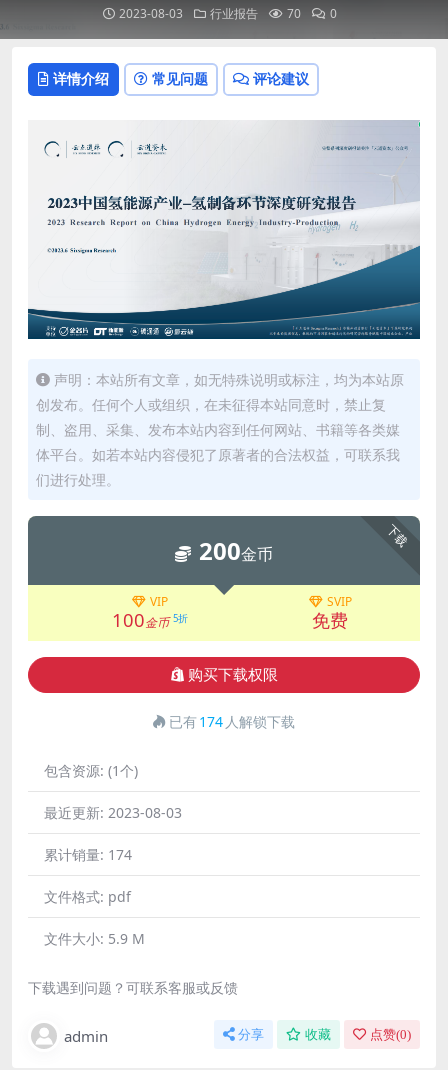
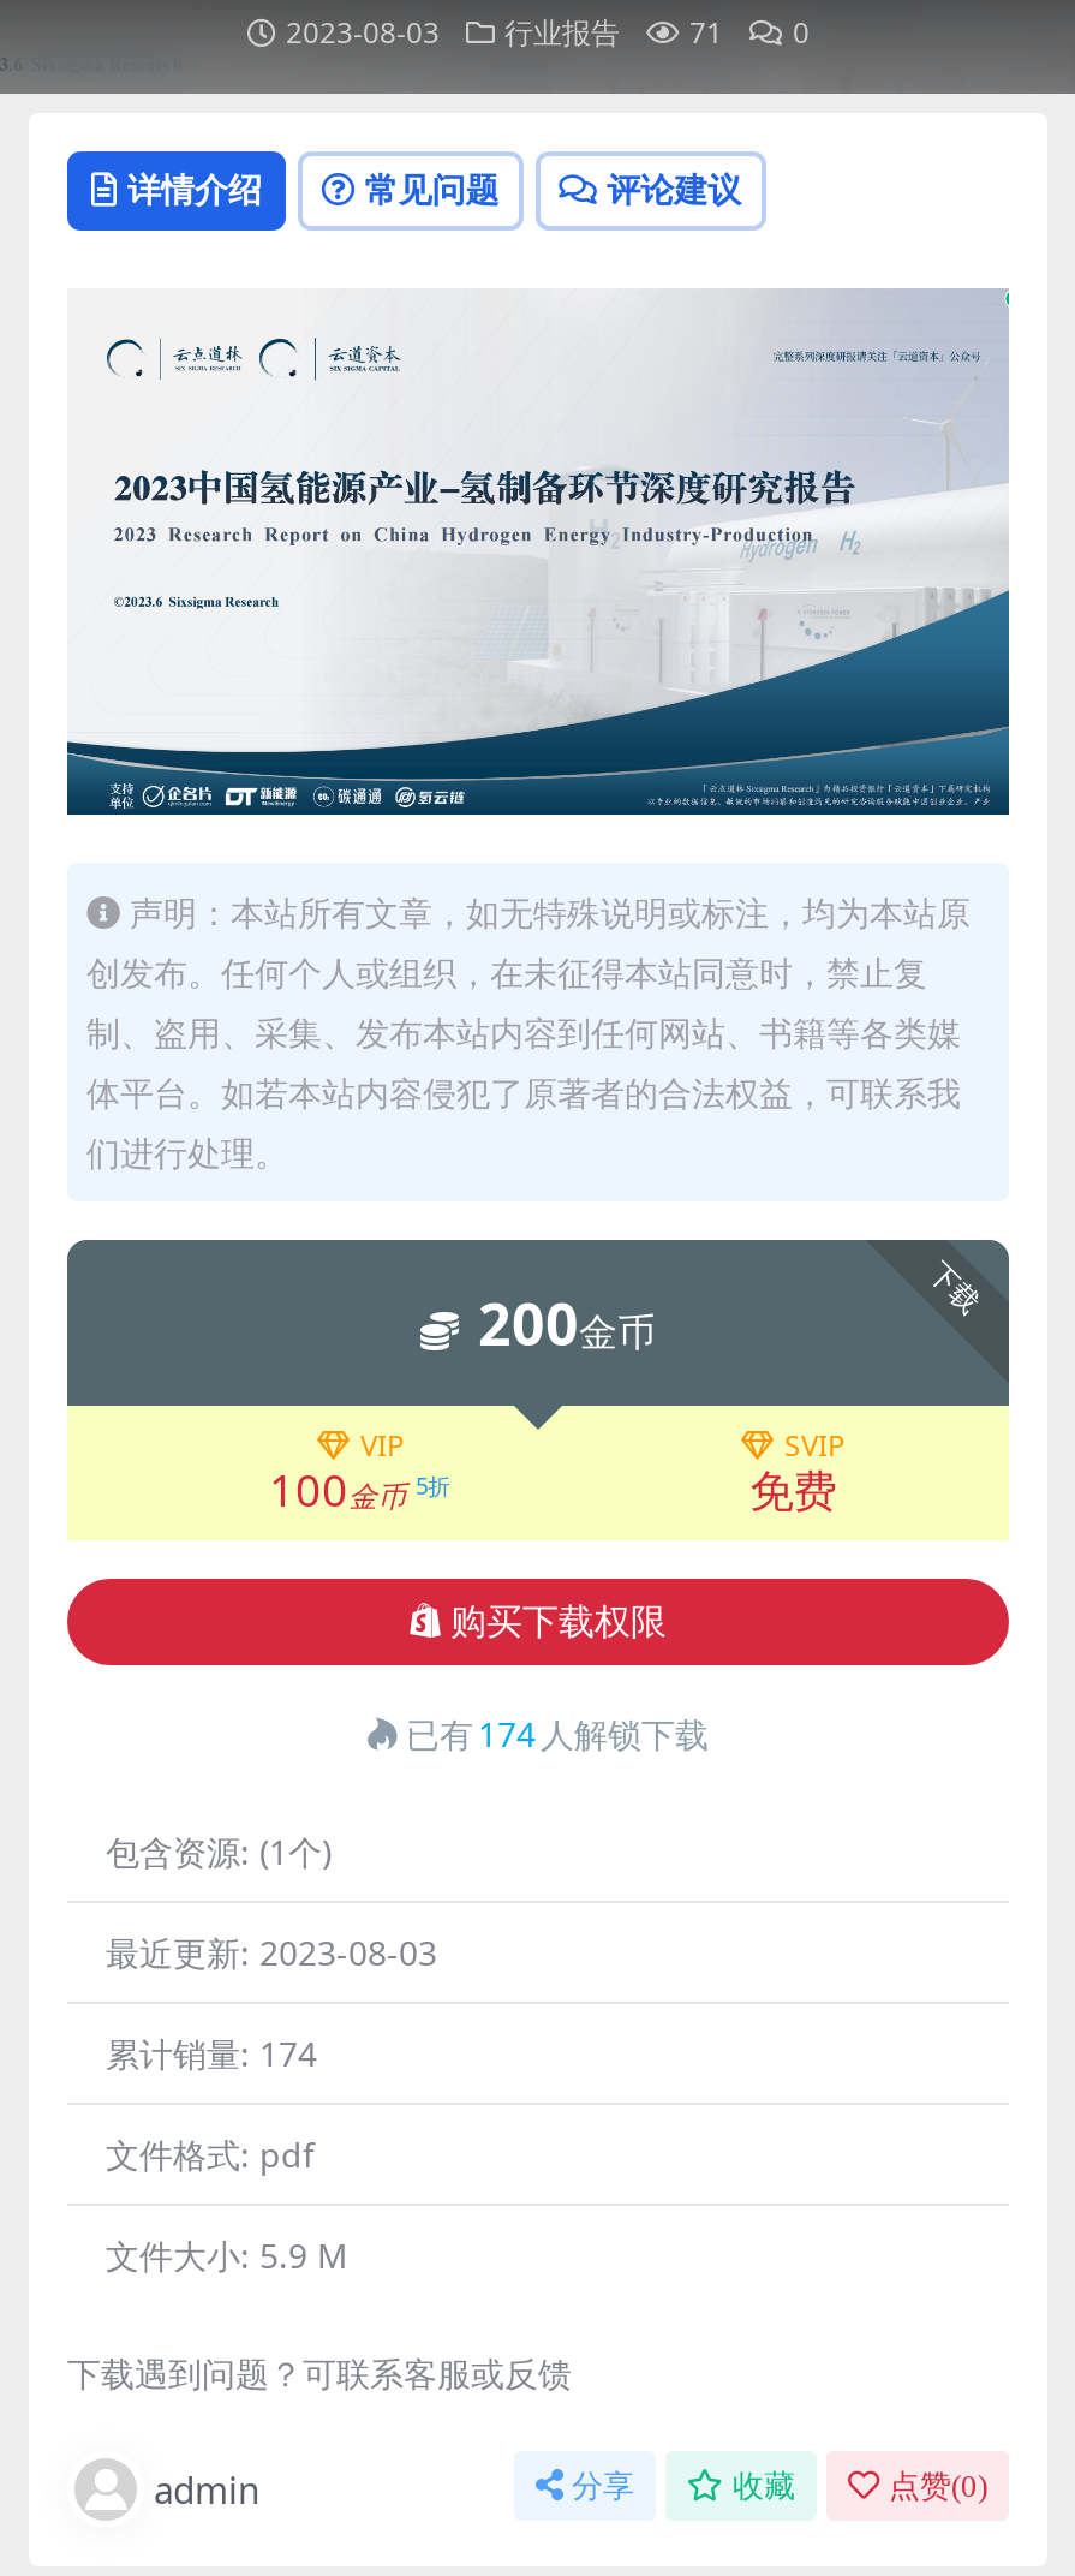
- 2023-08-03 行业报告 70 0
+ 2023-08-03 行业报告 71 0
